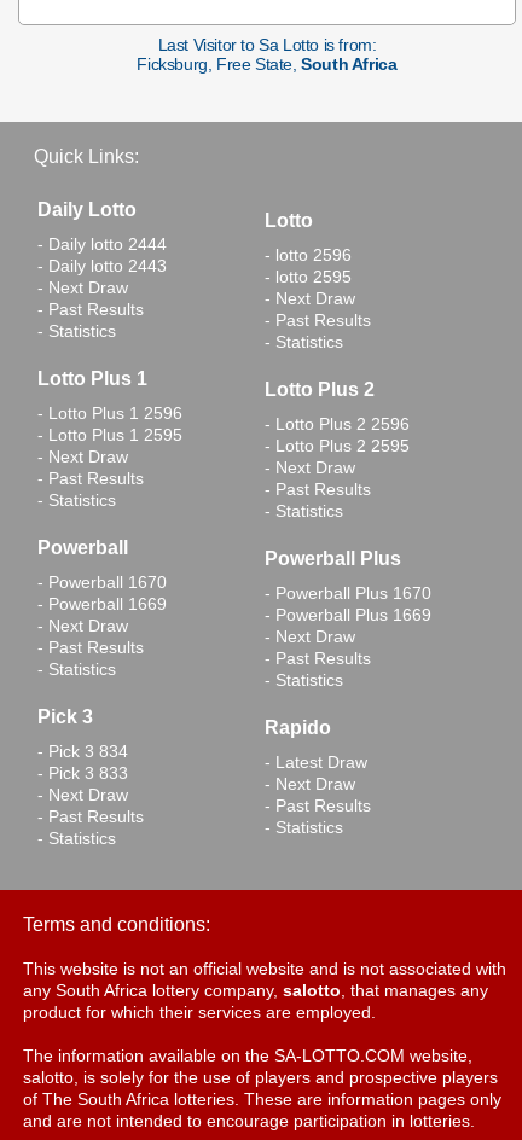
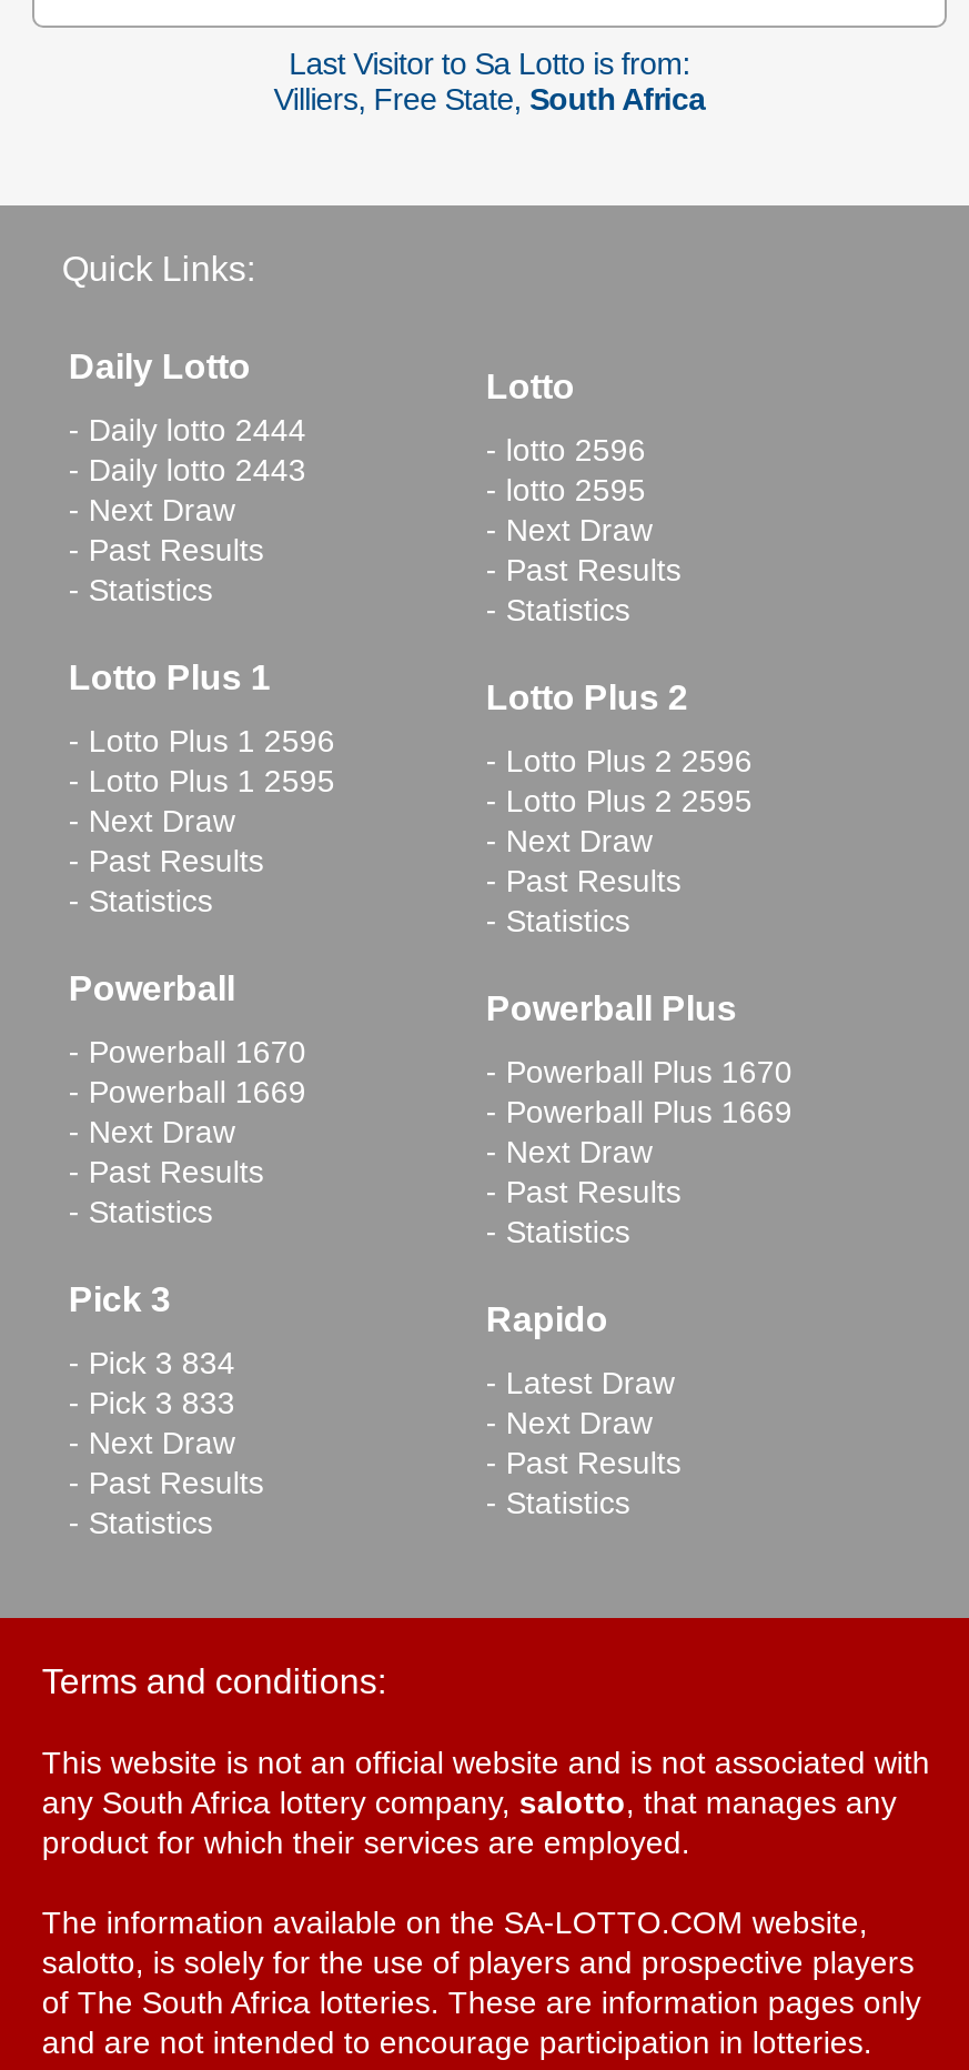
- Ficksburg, Free State, South Africa
+ Villiers, Free State, South Africa
